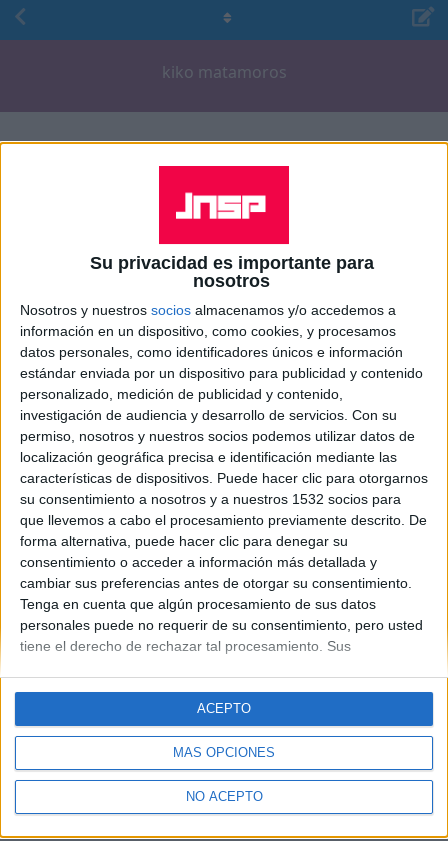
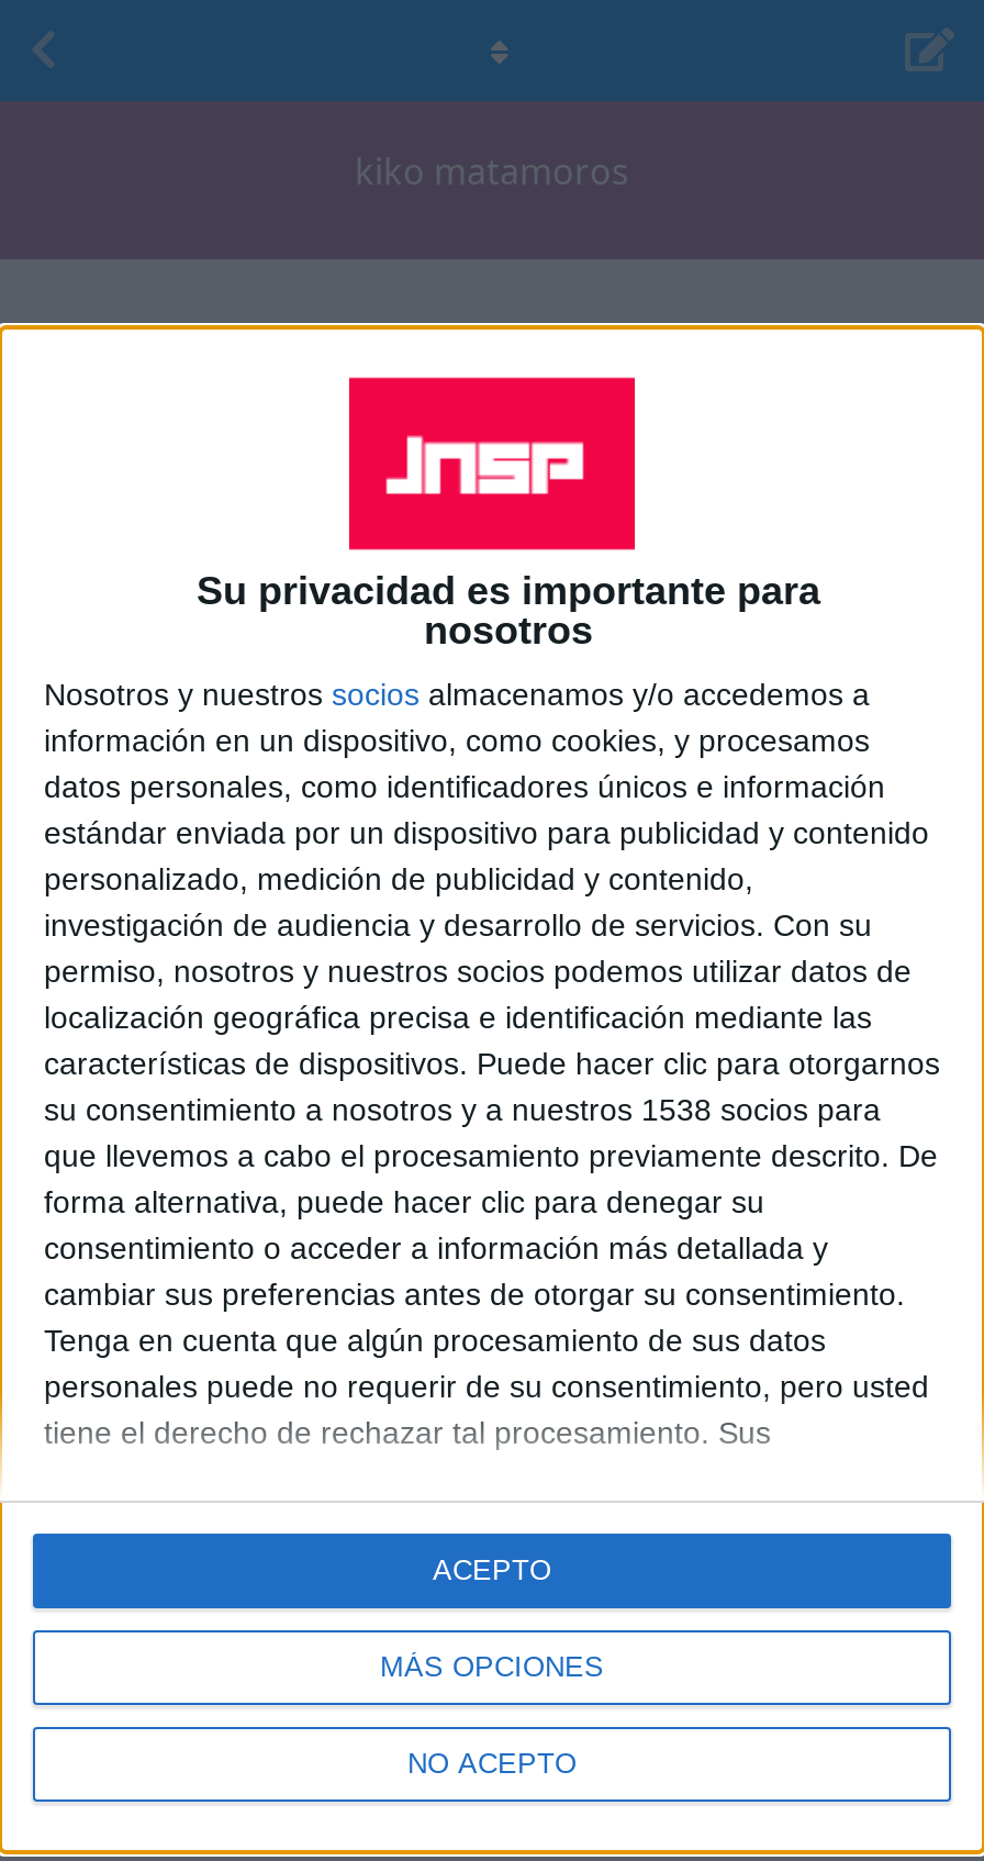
- su consentimiento a nosotros y a nuestros 1532 socios para
+ su consentimiento a nosotros y a nuestros 1538 socios para
